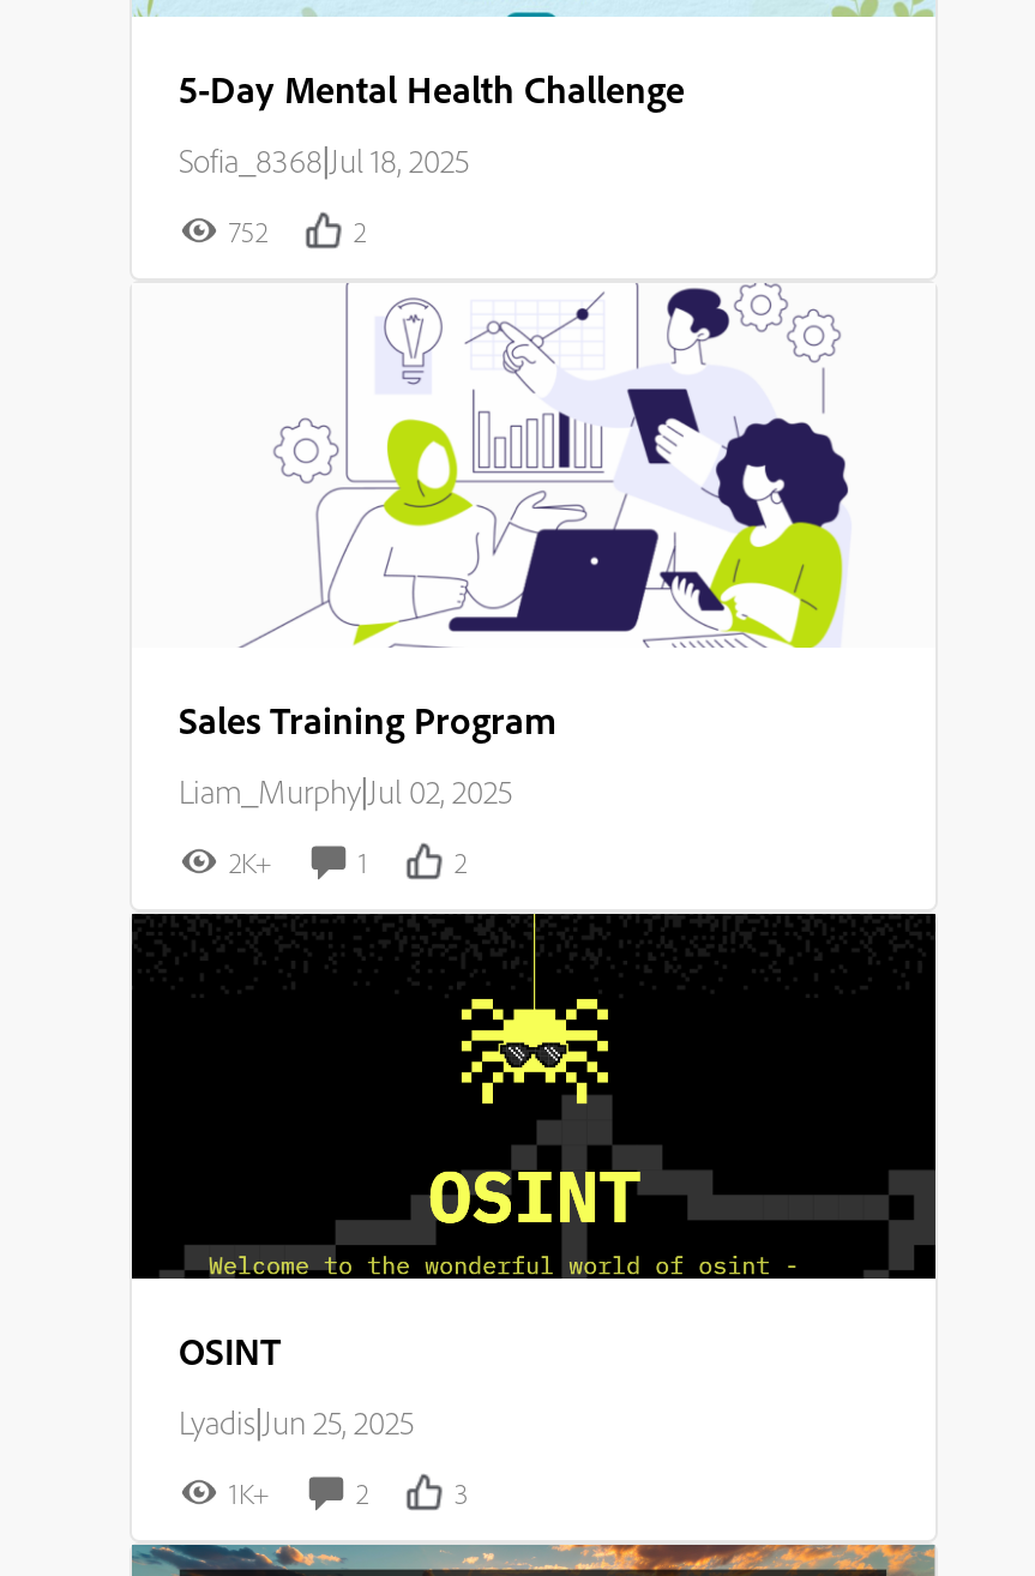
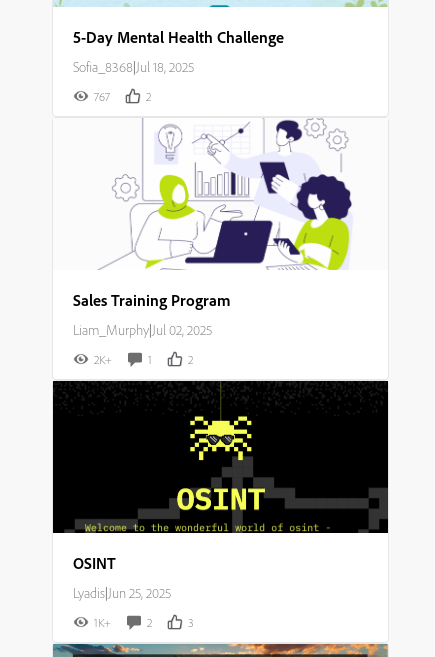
- 752
+ 767
